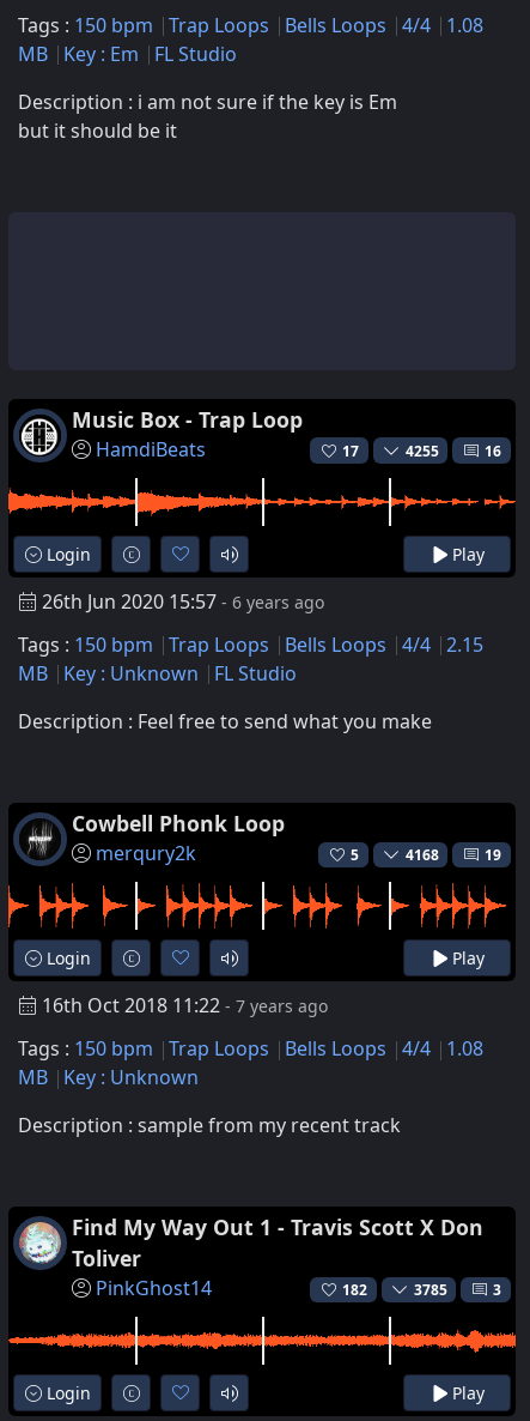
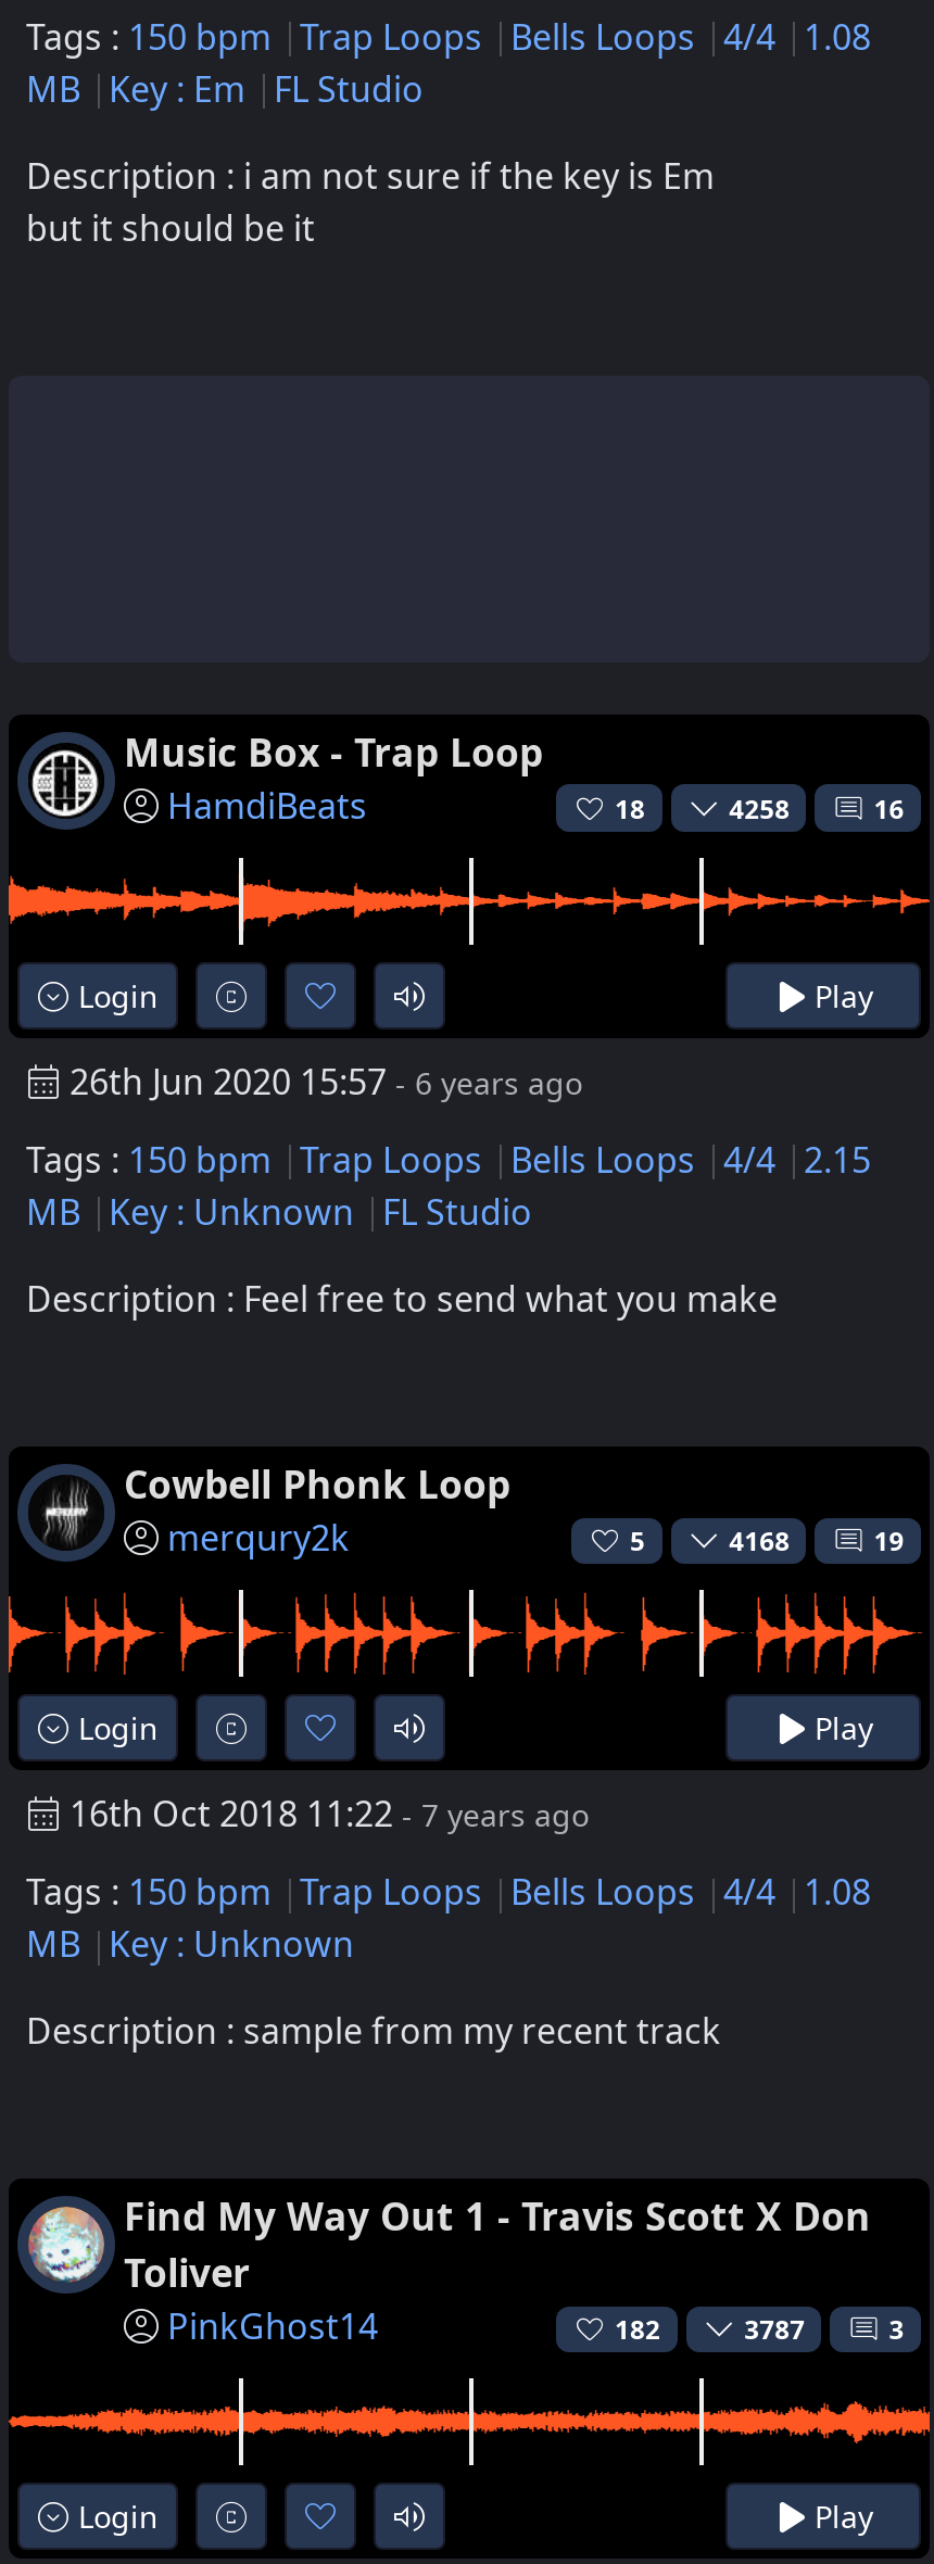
- 17
+ 18

- 4255
+ 4258

- 3785
+ 3787
